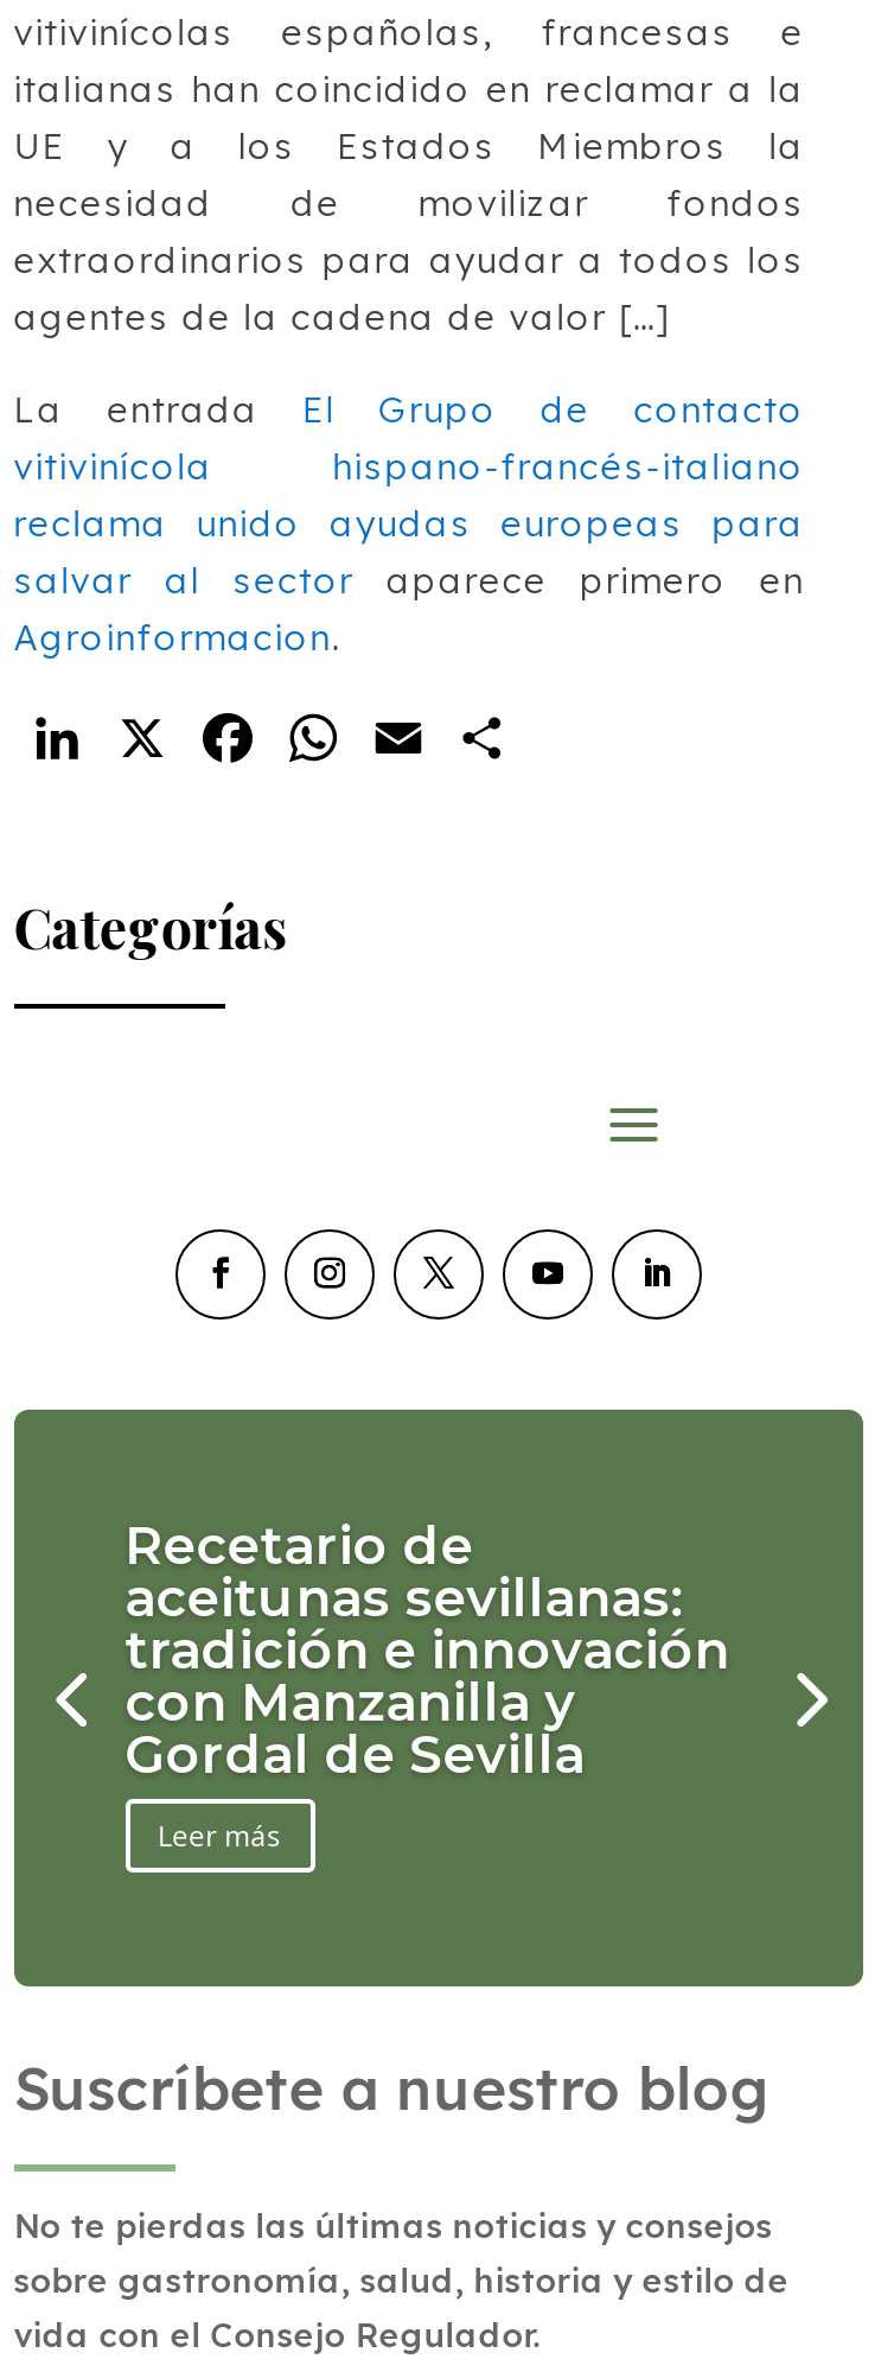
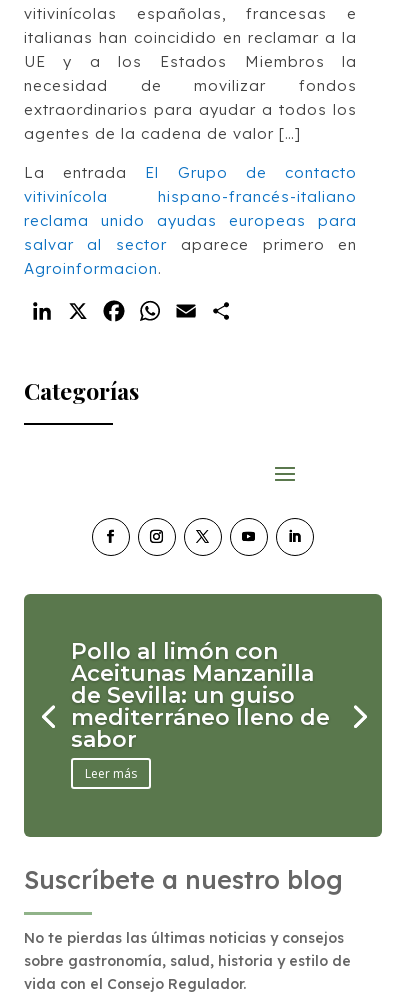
- Recetario de
- aceitunas sevillanas:
- tradición e innovación
- con Manzanilla y
- Gordal de Sevilla
+ Pollo al limón con
+ Aceitunas Manzanilla
+ de Sevilla: un guiso
+ mediterráneo lleno de
+ sabor
